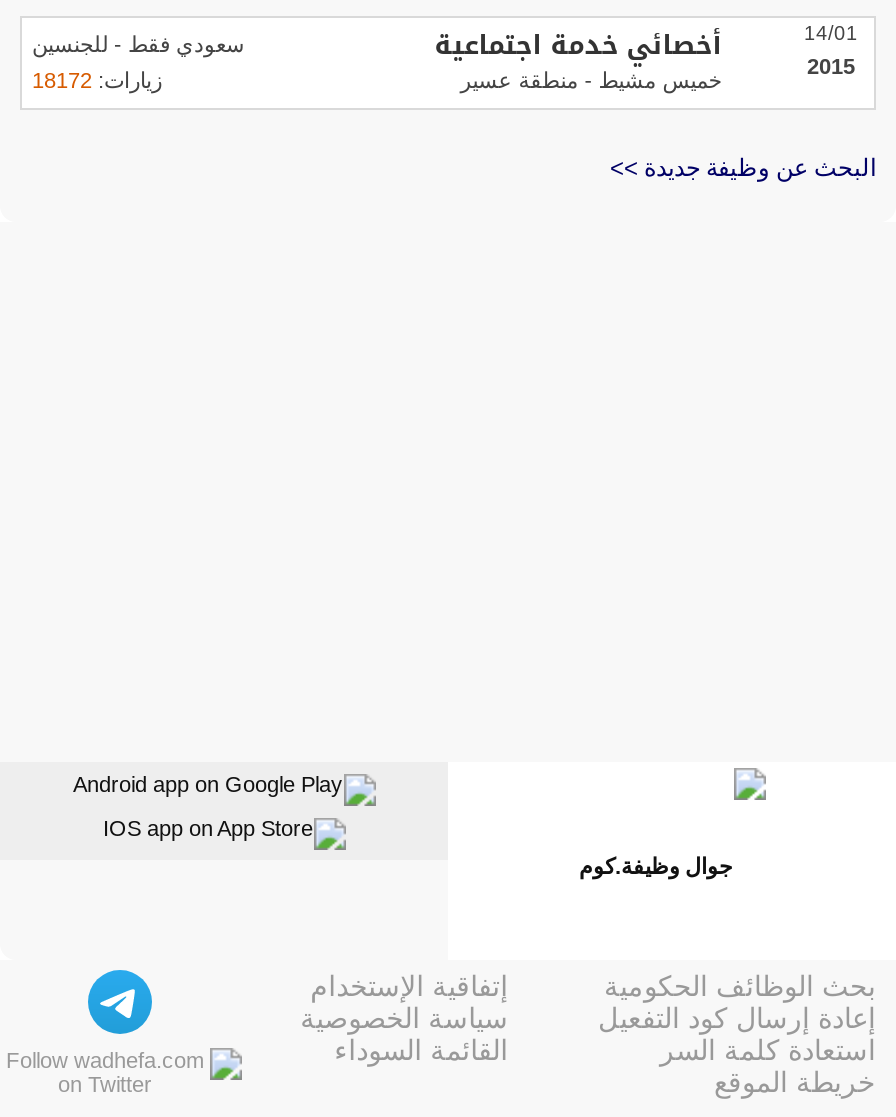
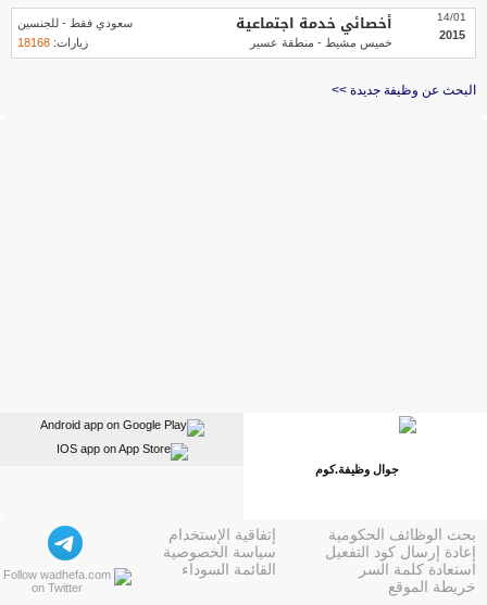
- زيارات: 18172
+ زيارات: 18168
